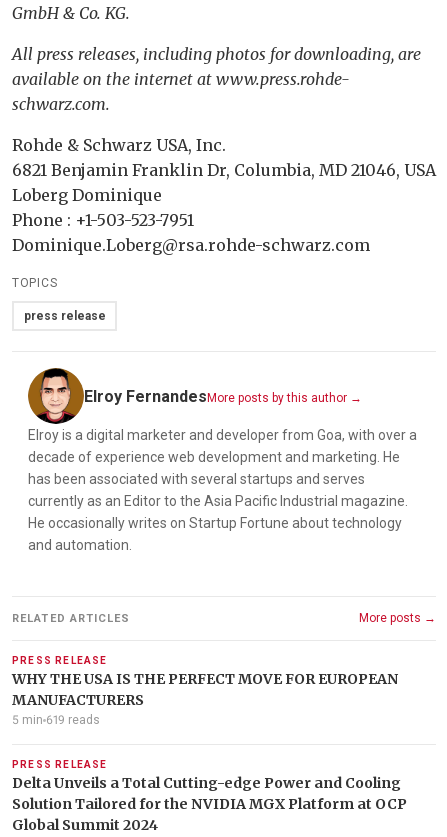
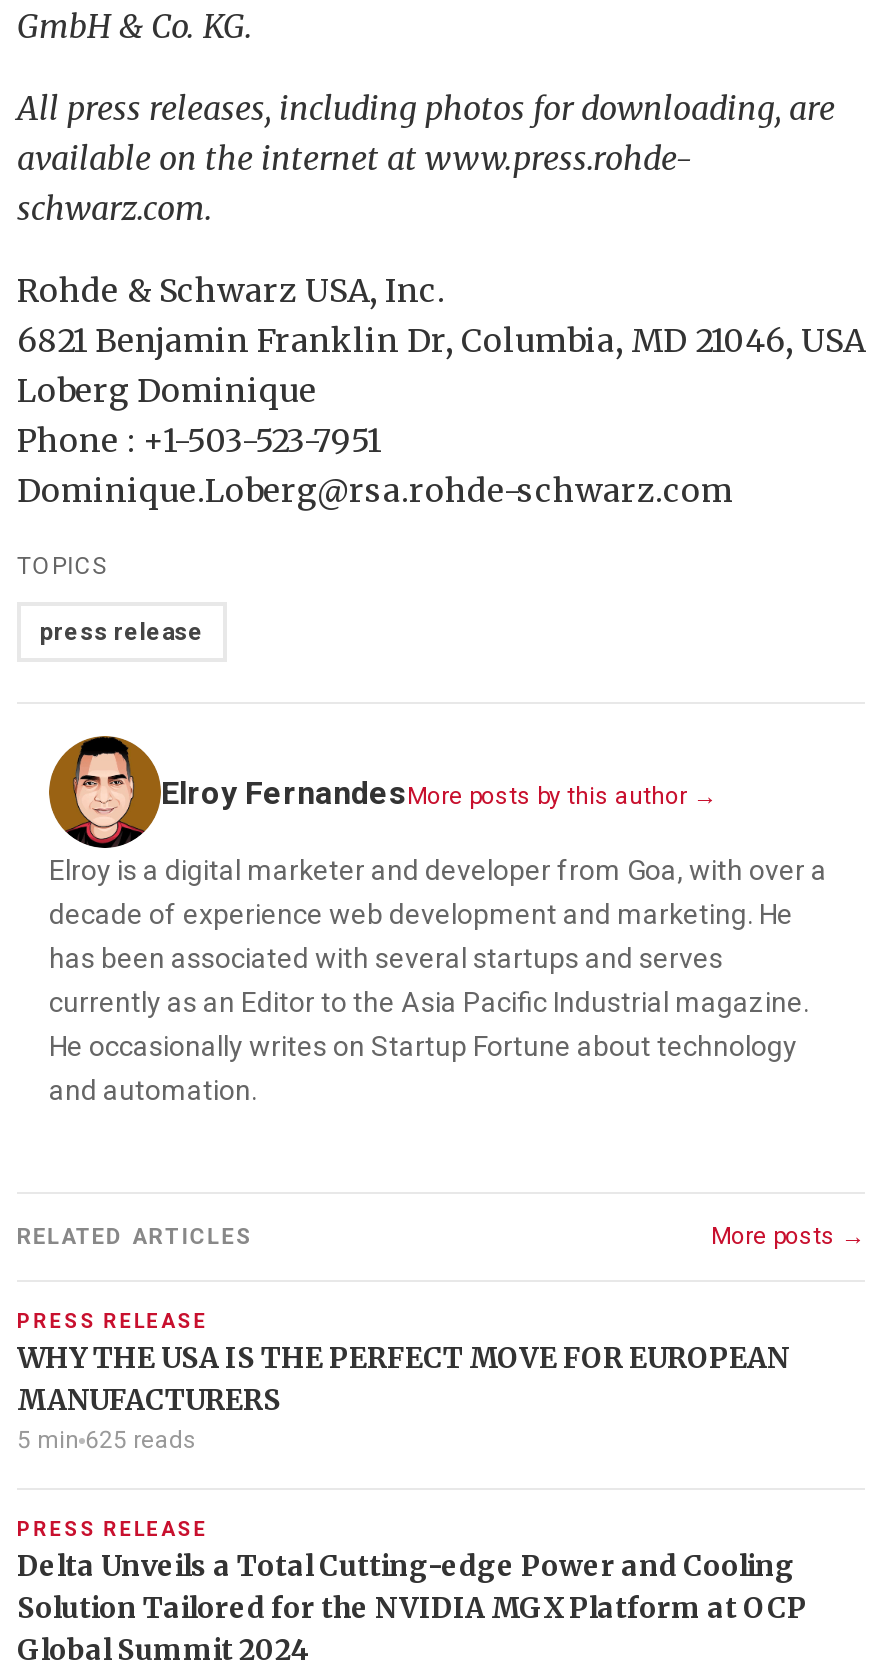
- 5 min 619 reads
+ 5 min 625 reads
